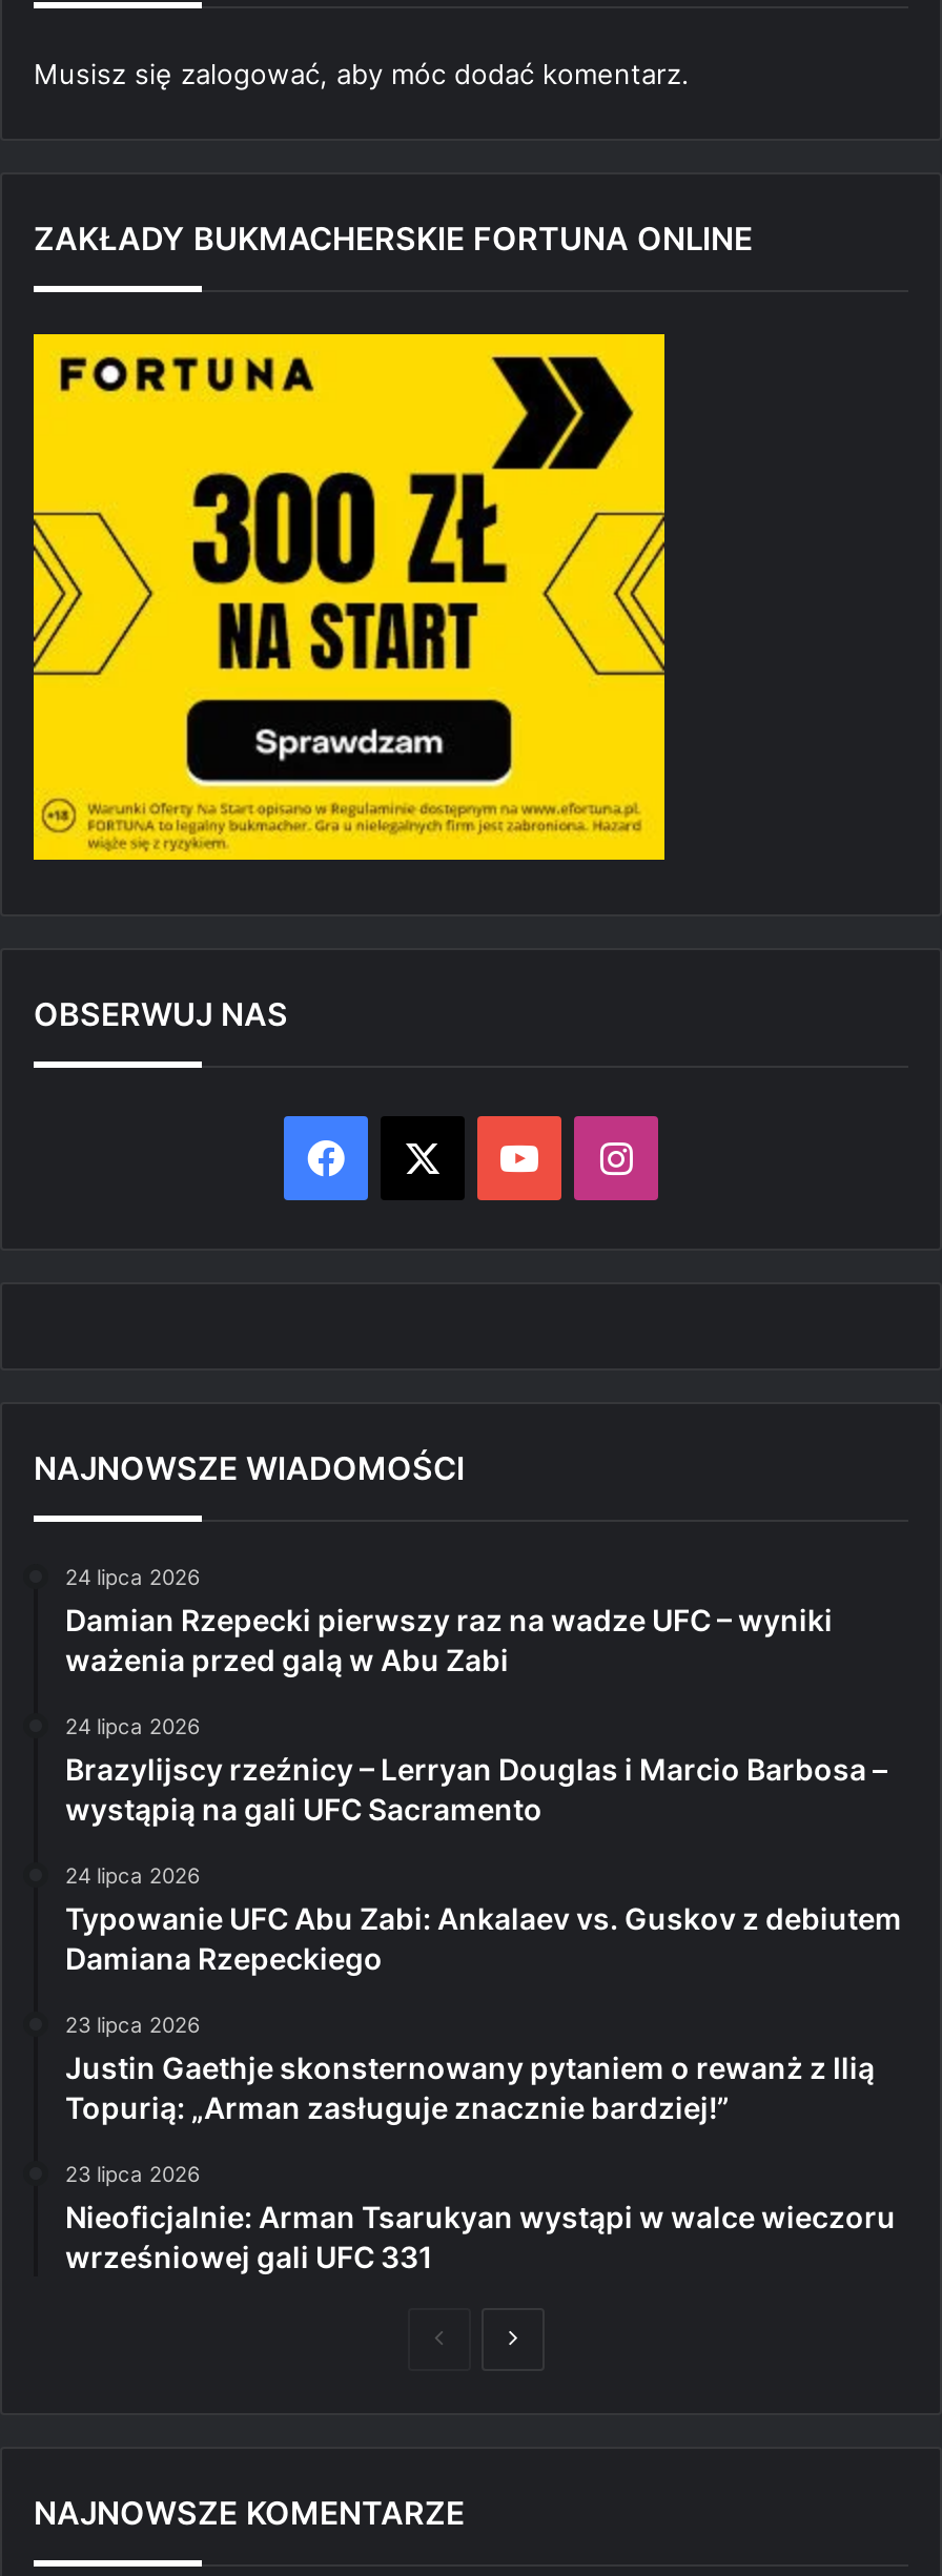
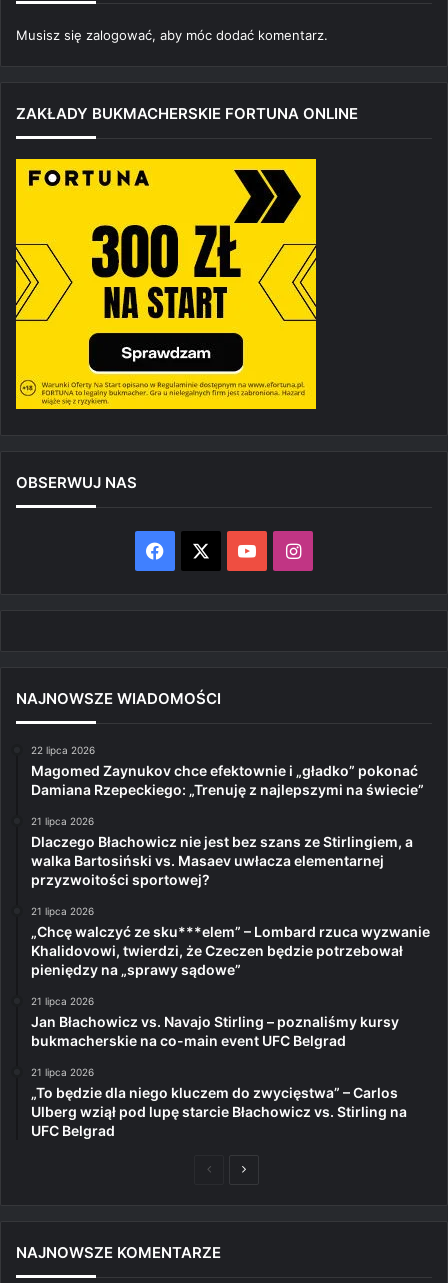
- 24 lipca 2026
- Damian Rzepecki pierwszy raz na wadze UFC – wyniki
- ważenia przed galą w Abu Zabi
+ 22 lipca 2026
+ Magomed Zaynukov chce efektownie i „gładko” pokonać
+ Damiana Rzepeckiego: „Trenuję z najlepszymi na świecie”

- 24 lipca 2026
- Brazylijscy rzeźnicy – Lerryan Douglas i Marcio Barbosa –
- wystąpią na gali UFC Sacramento
+ 21 lipca 2026
+ Dlaczego Błachowicz nie jest bez szans ze Stirlingiem, a
+ walka Bartosiński vs. Masaev uwłacza elementarnej
+ przyzwoitości sportowej?

- 24 lipca 2026
- Typowanie UFC Abu Zabi: Ankalaev vs. Guskov z debiutem
- Damiana Rzepeckiego
+ 21 lipca 2026
+ „Chcę walczyć ze sku***elem” – Lombard rzuca wyzwanie
+ Khalidovowi, twierdzi, że Czeczen będzie potrzebował
+ pieniędzy na „sprawy sądowe”

- 23 lipca 2026
- Justin Gaethje skonsternowany pytaniem o rewanż z Ilią
- Topurią: „Arman zasługuje znacznie bardziej!”
+ 21 lipca 2026
+ Jan Błachowicz vs. Navajo Stirling – poznaliśmy kursy
+ bukmacherskie na co-main event UFC Belgrad

- 23 lipca 2026
- Nieoficjalnie: Arman Tsarukyan wystąpi w walce wieczoru
- wrześniowej gali UFC 331
+ 21 lipca 2026
+ „To będzie dla niego kluczem do zwycięstwa” – Carlos
+ Ulberg wziął pod lupę starcie Błachowicz vs. Stirling na
+ UFC Belgrad
